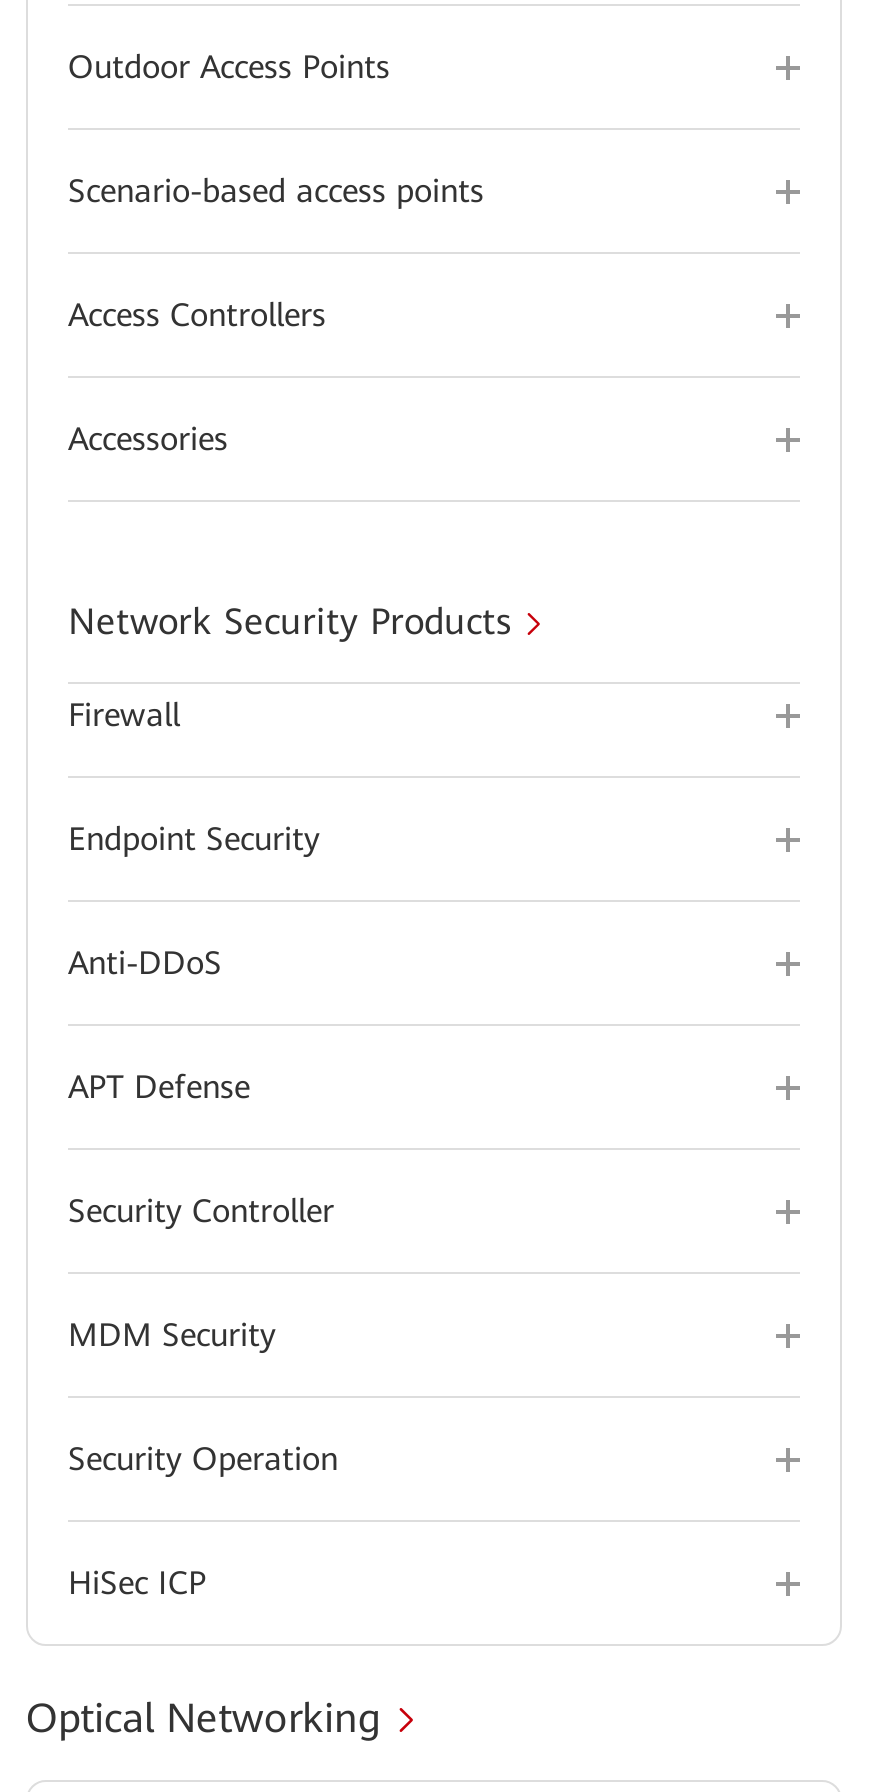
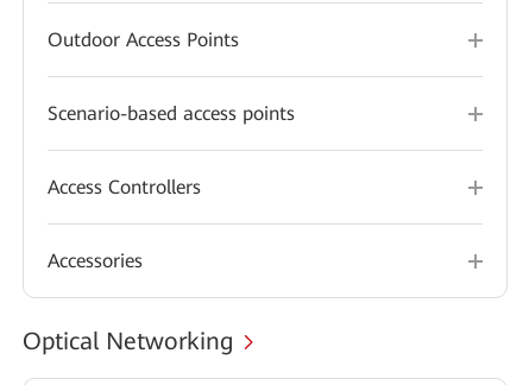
- Network Security Products
- Firewall
- Endpoint Security
- Anti-DDoS
- APT Defense
- Security Controller
- MDM Security
- Security Operation
- HiSec ICP
